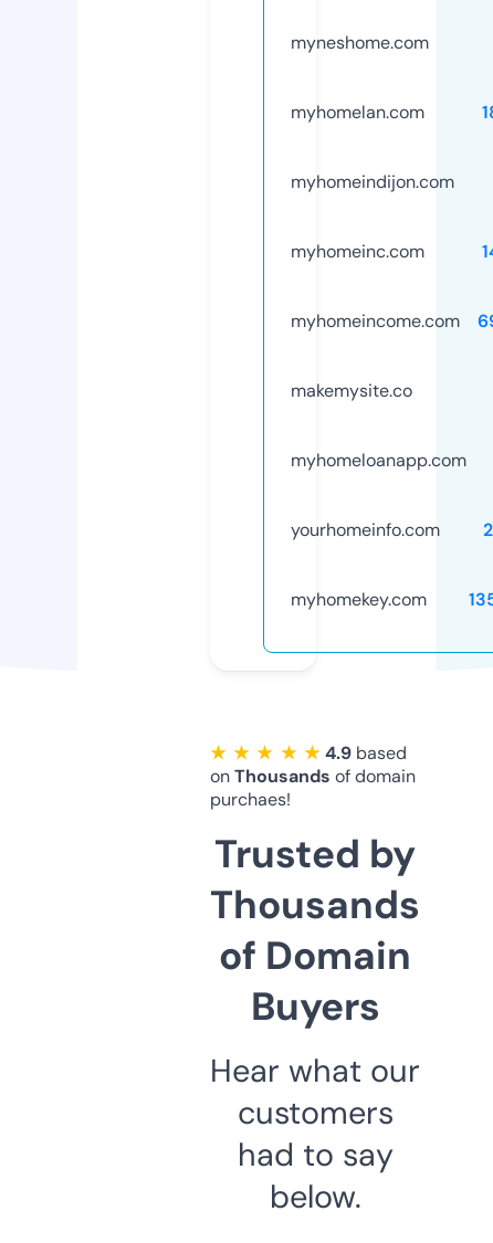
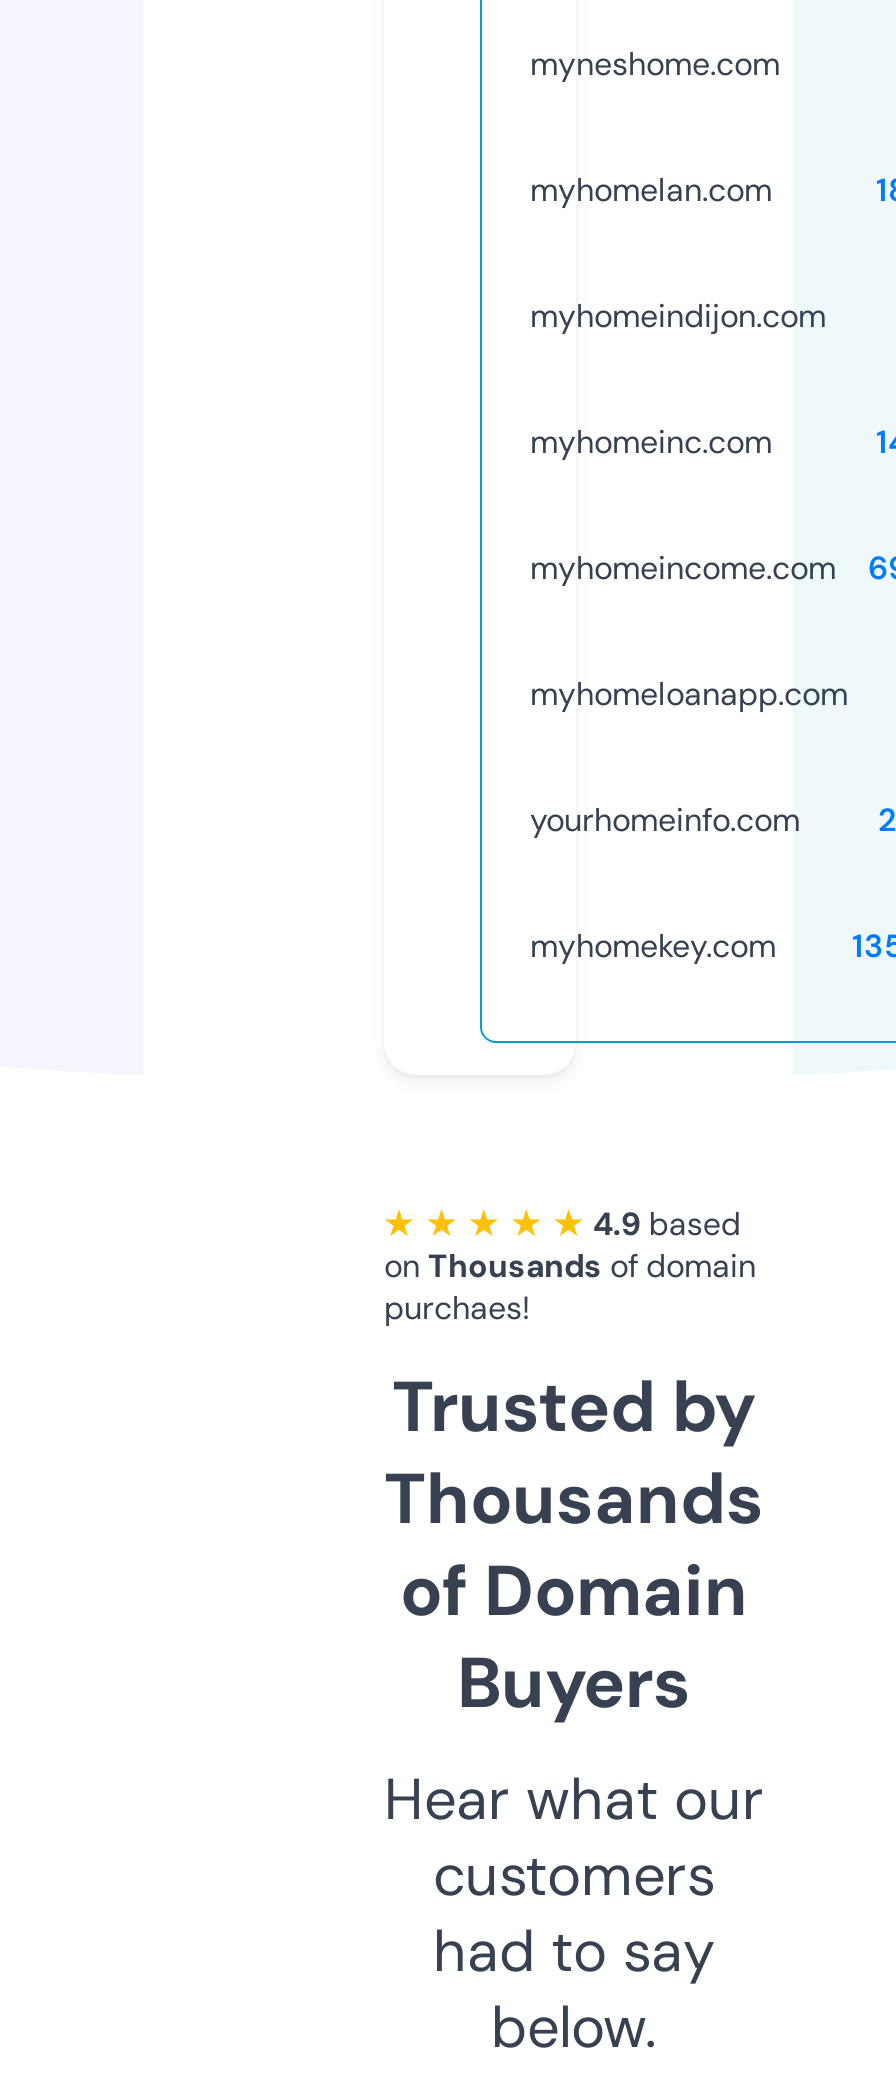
- makemysite.co
